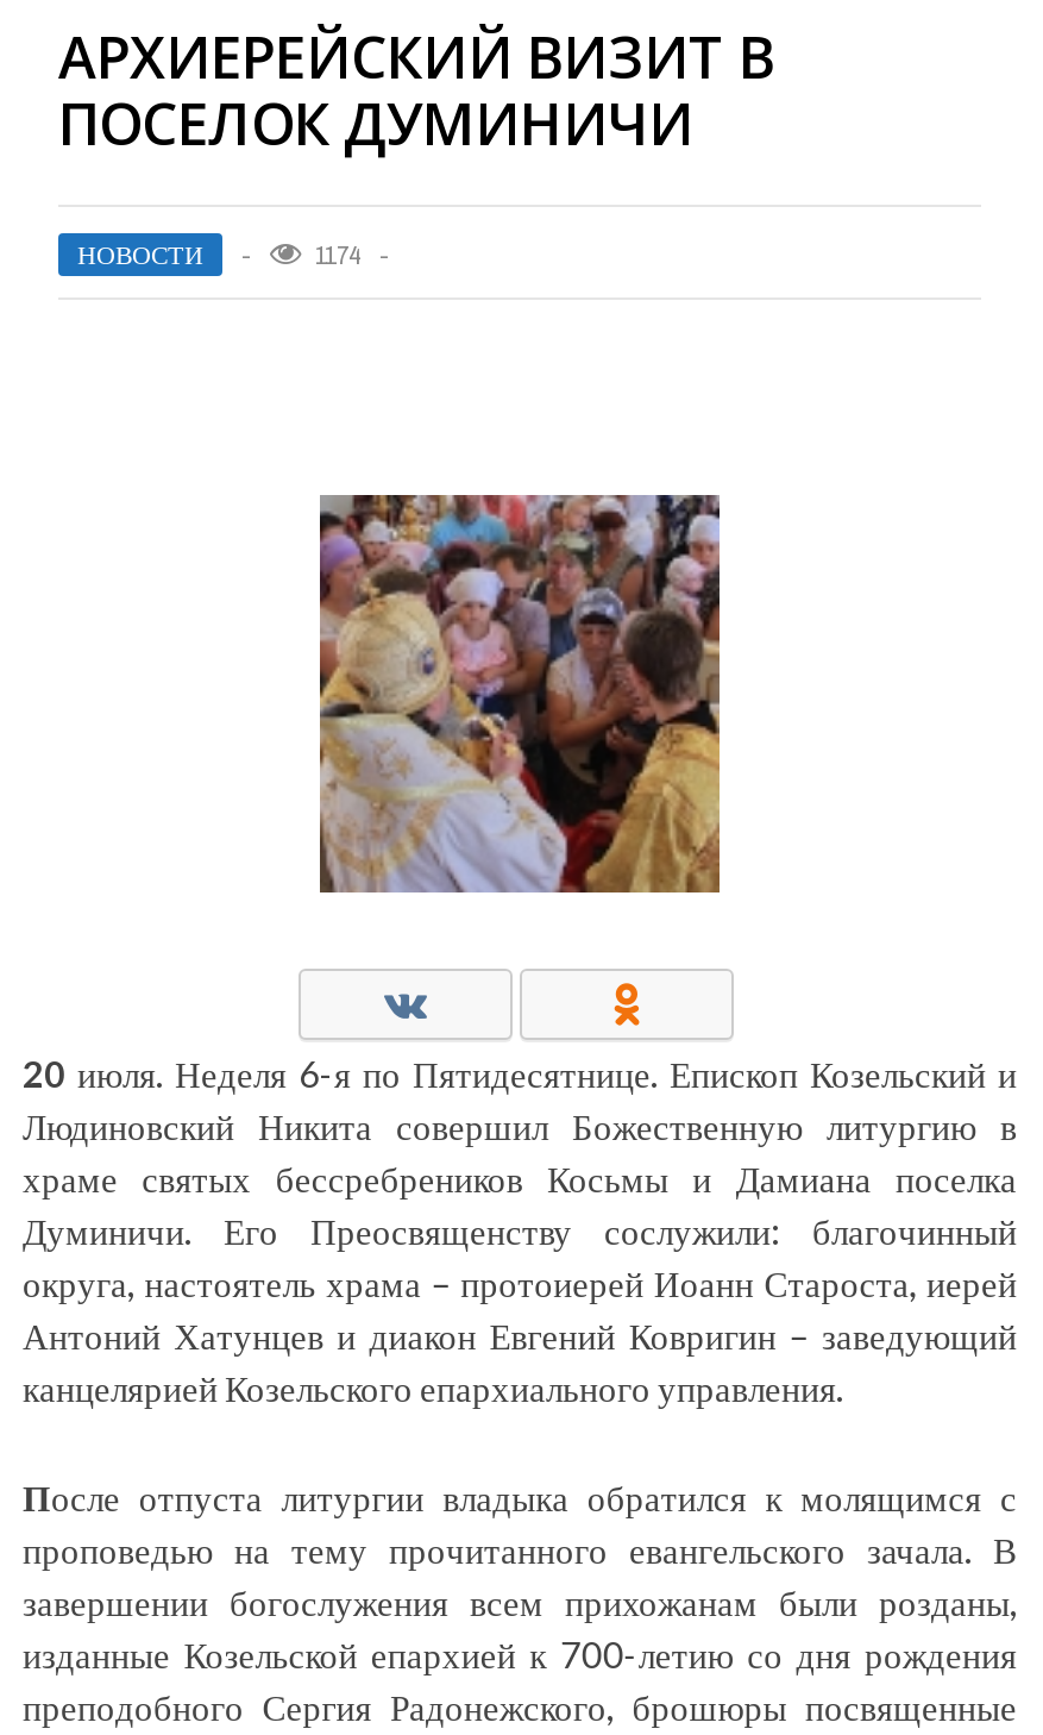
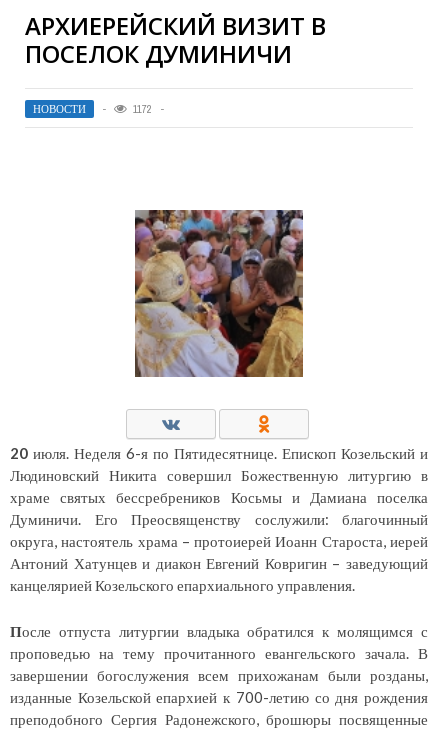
- 1174
+ 1172
